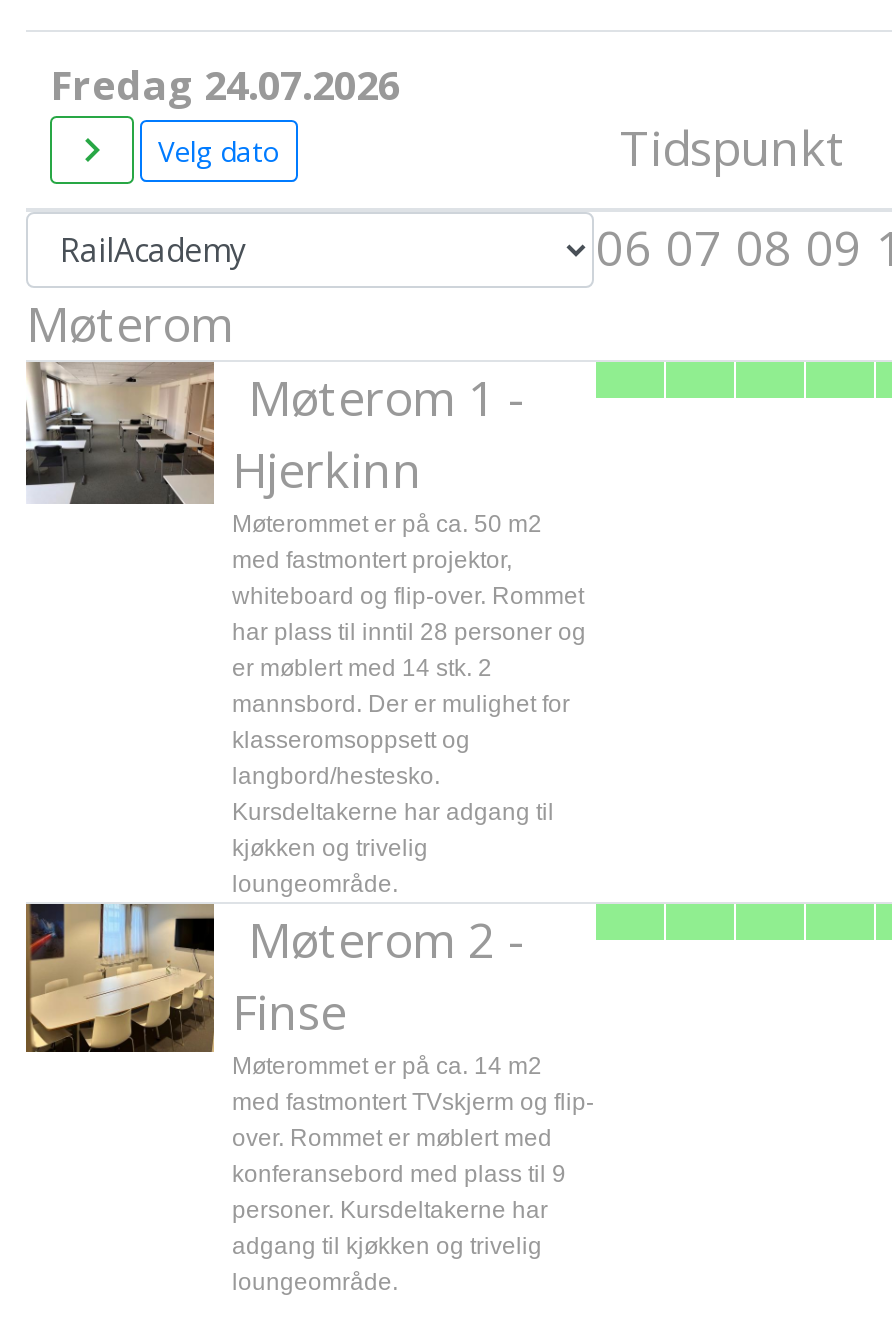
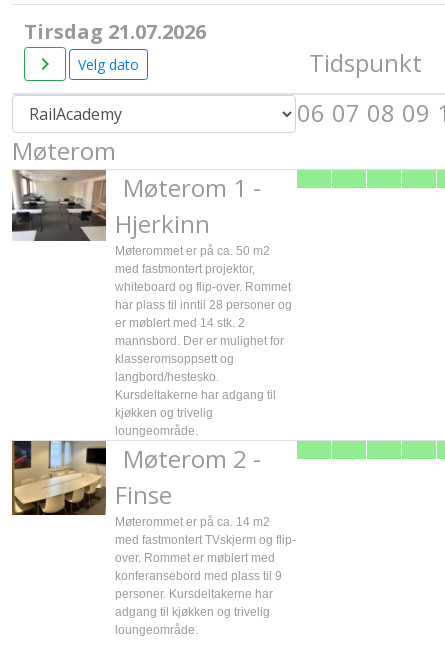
- Fredag 24.07.2026
+ Tirsdag 21.07.2026
